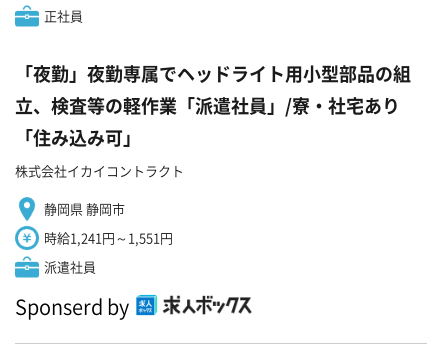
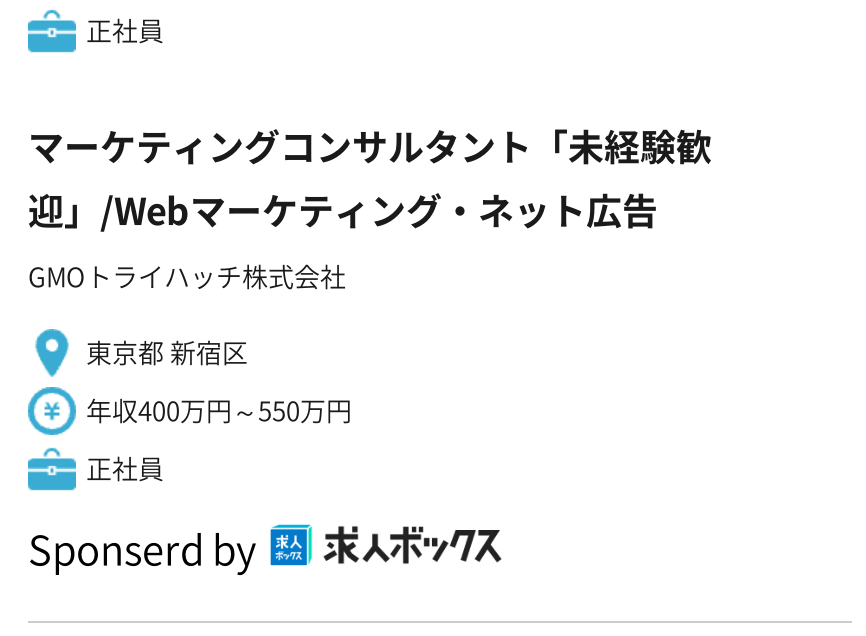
- 「夜勤」夜勤専属でヘッドライト用小型部品の組
- 立、検査等の軽作業「派遣社員」/寮・社宅あり
- 「住み込み可」
- 株式会社イカイコントラクト
+ マーケティングコンサルタント「未経験歓
+ 迎」/Webマーケティング・ネット広告
+ GMOトライハッチ株式会社

- 静岡県 静岡市
+ 東京都 新宿区

- 時給1,241円～1,551円
+ 年収400万円～550万円

- 派遣社員
+ 正社員
